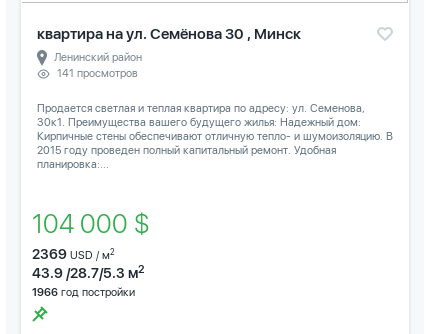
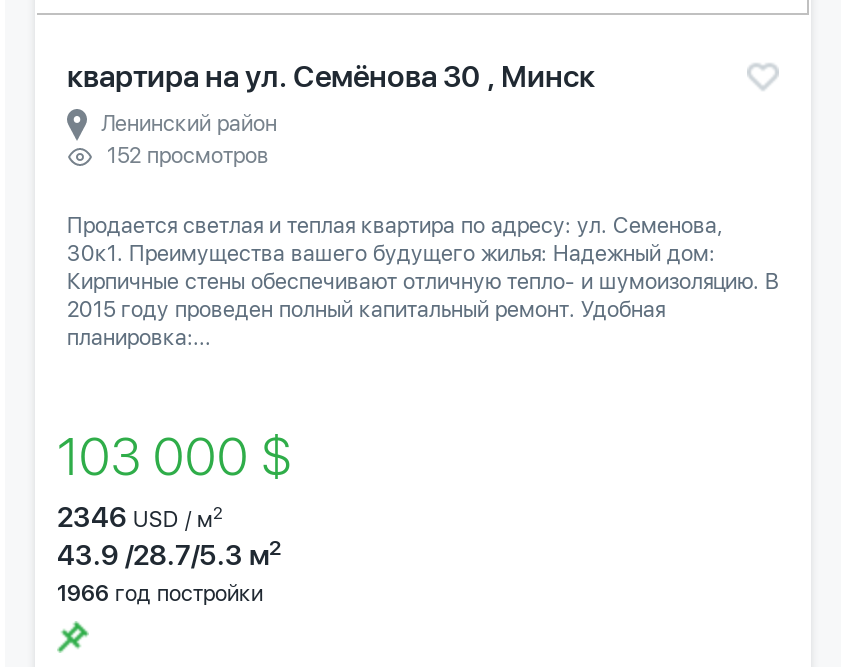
- 141 просмотров
+ 152 просмотров

- 104 000 $
+ 103 000 $

- 2369 USD / м2
+ 2346 USD / м2
